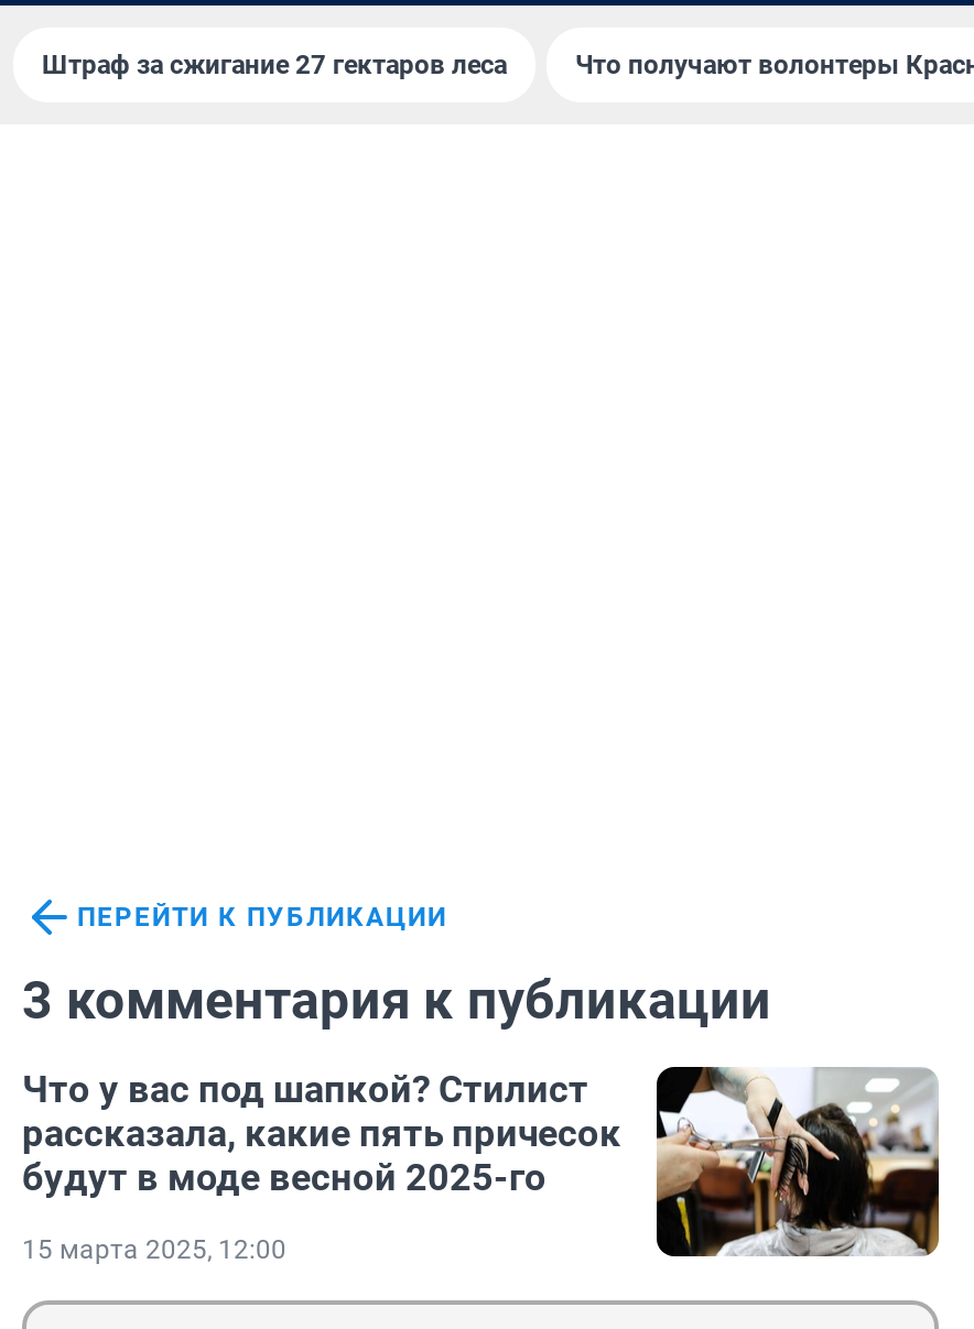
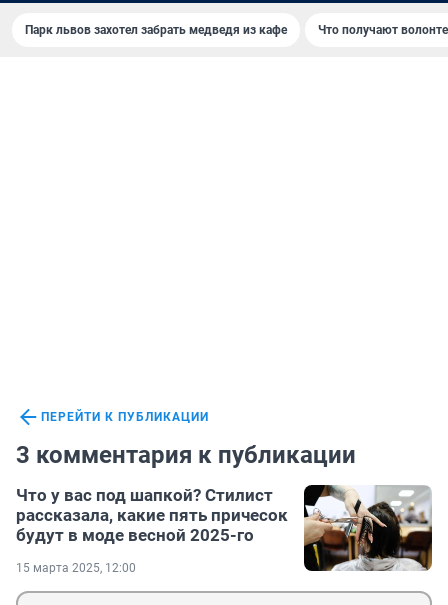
- Штраф за сжигание 27 гектаров леса
+ Парк львов захотел забрать медведя из кафе
